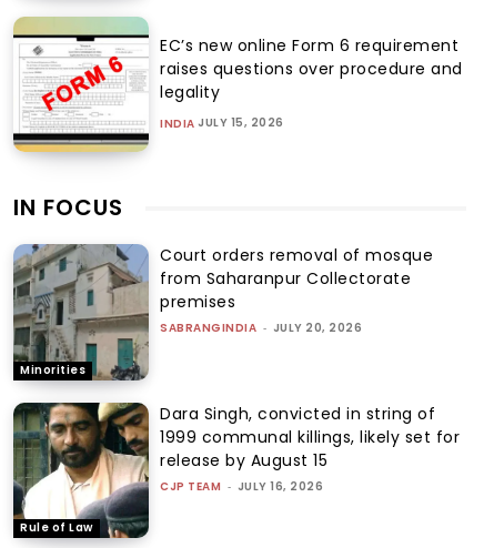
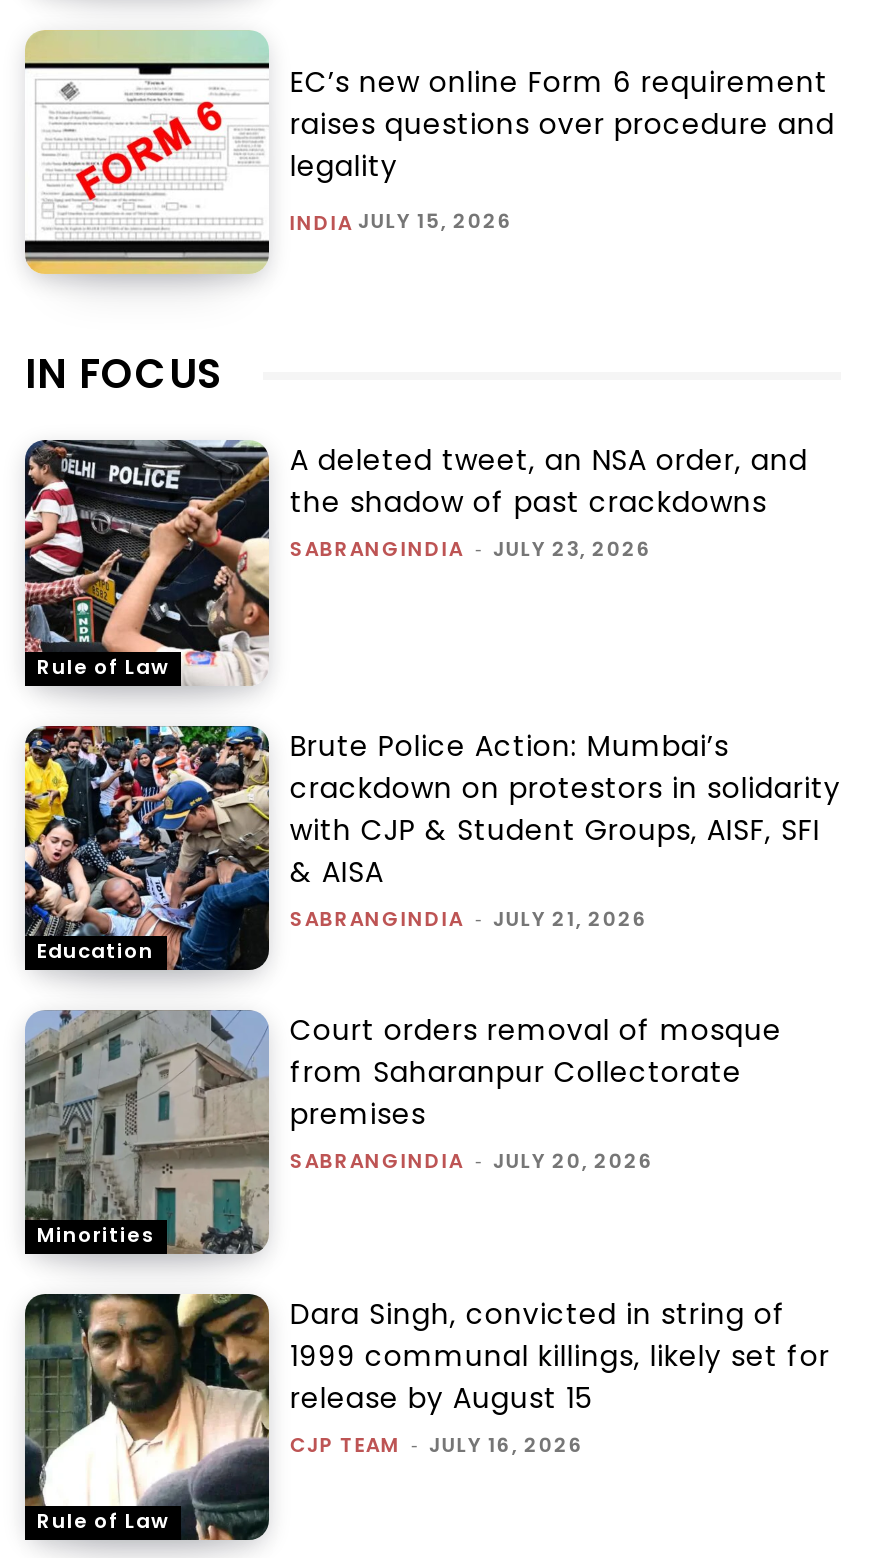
+ [image]
+ Rule of Law

+ [image]
+ Education

+ A deleted tweet, an NSA order, and
+ the shadow of past crackdowns
+ SABRANGINDIA - JULY 23, 2026

+ Brute Police Action: Mumbai’s
+ crackdown on protestors in solidarity
+ with CJP & Student Groups, AISF, SFI
+ & AISA
+ SABRANGINDIA - JULY 21, 2026
